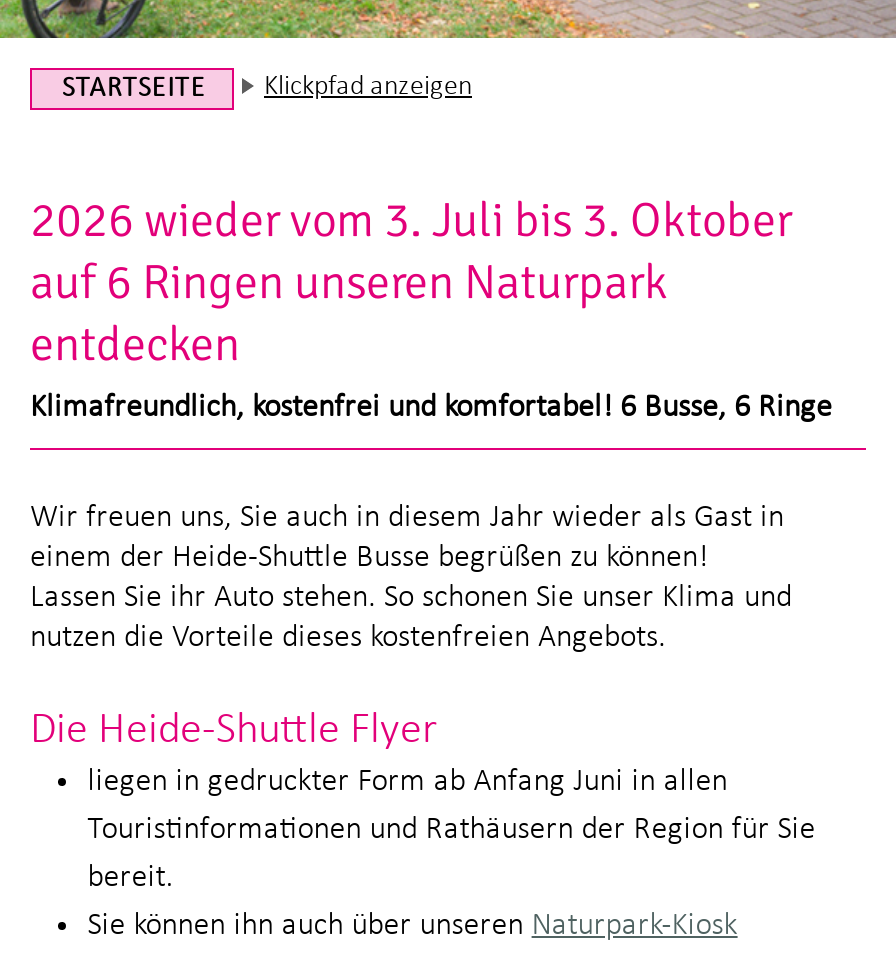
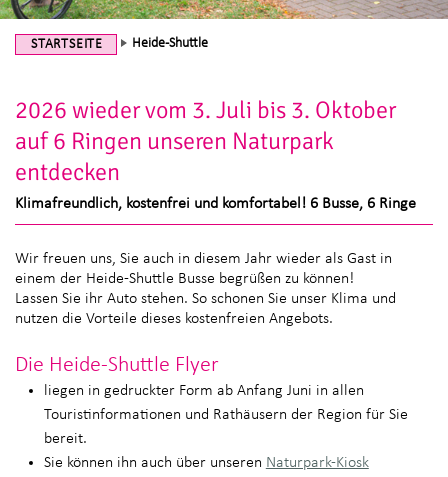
- Klickpfad anzeigen
+ Heide-Shuttle
